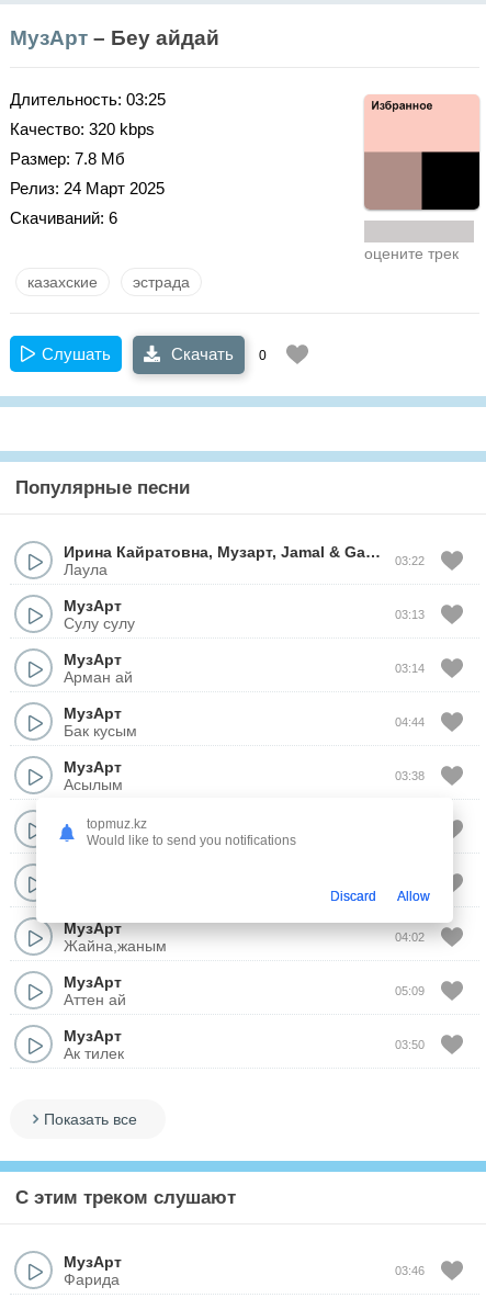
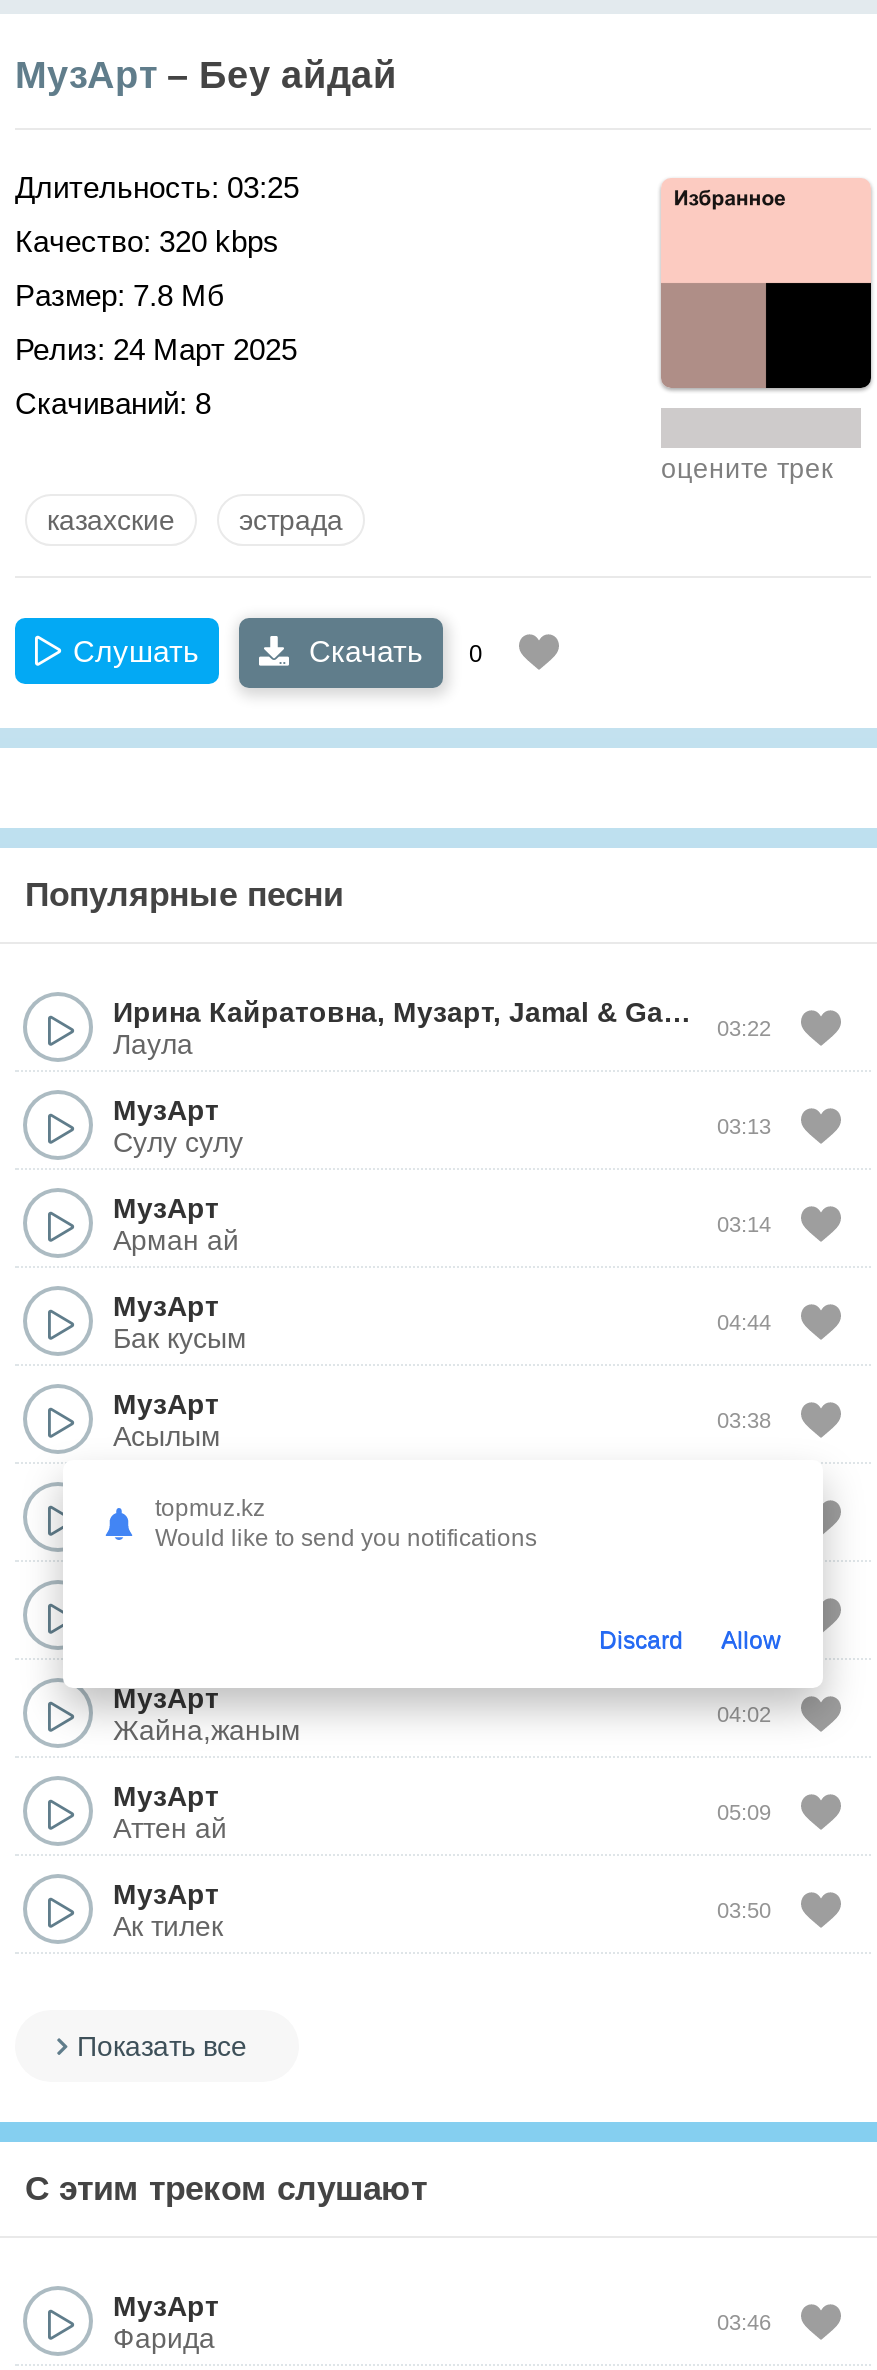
- Скачиваний: 6
+ Скачиваний: 8
